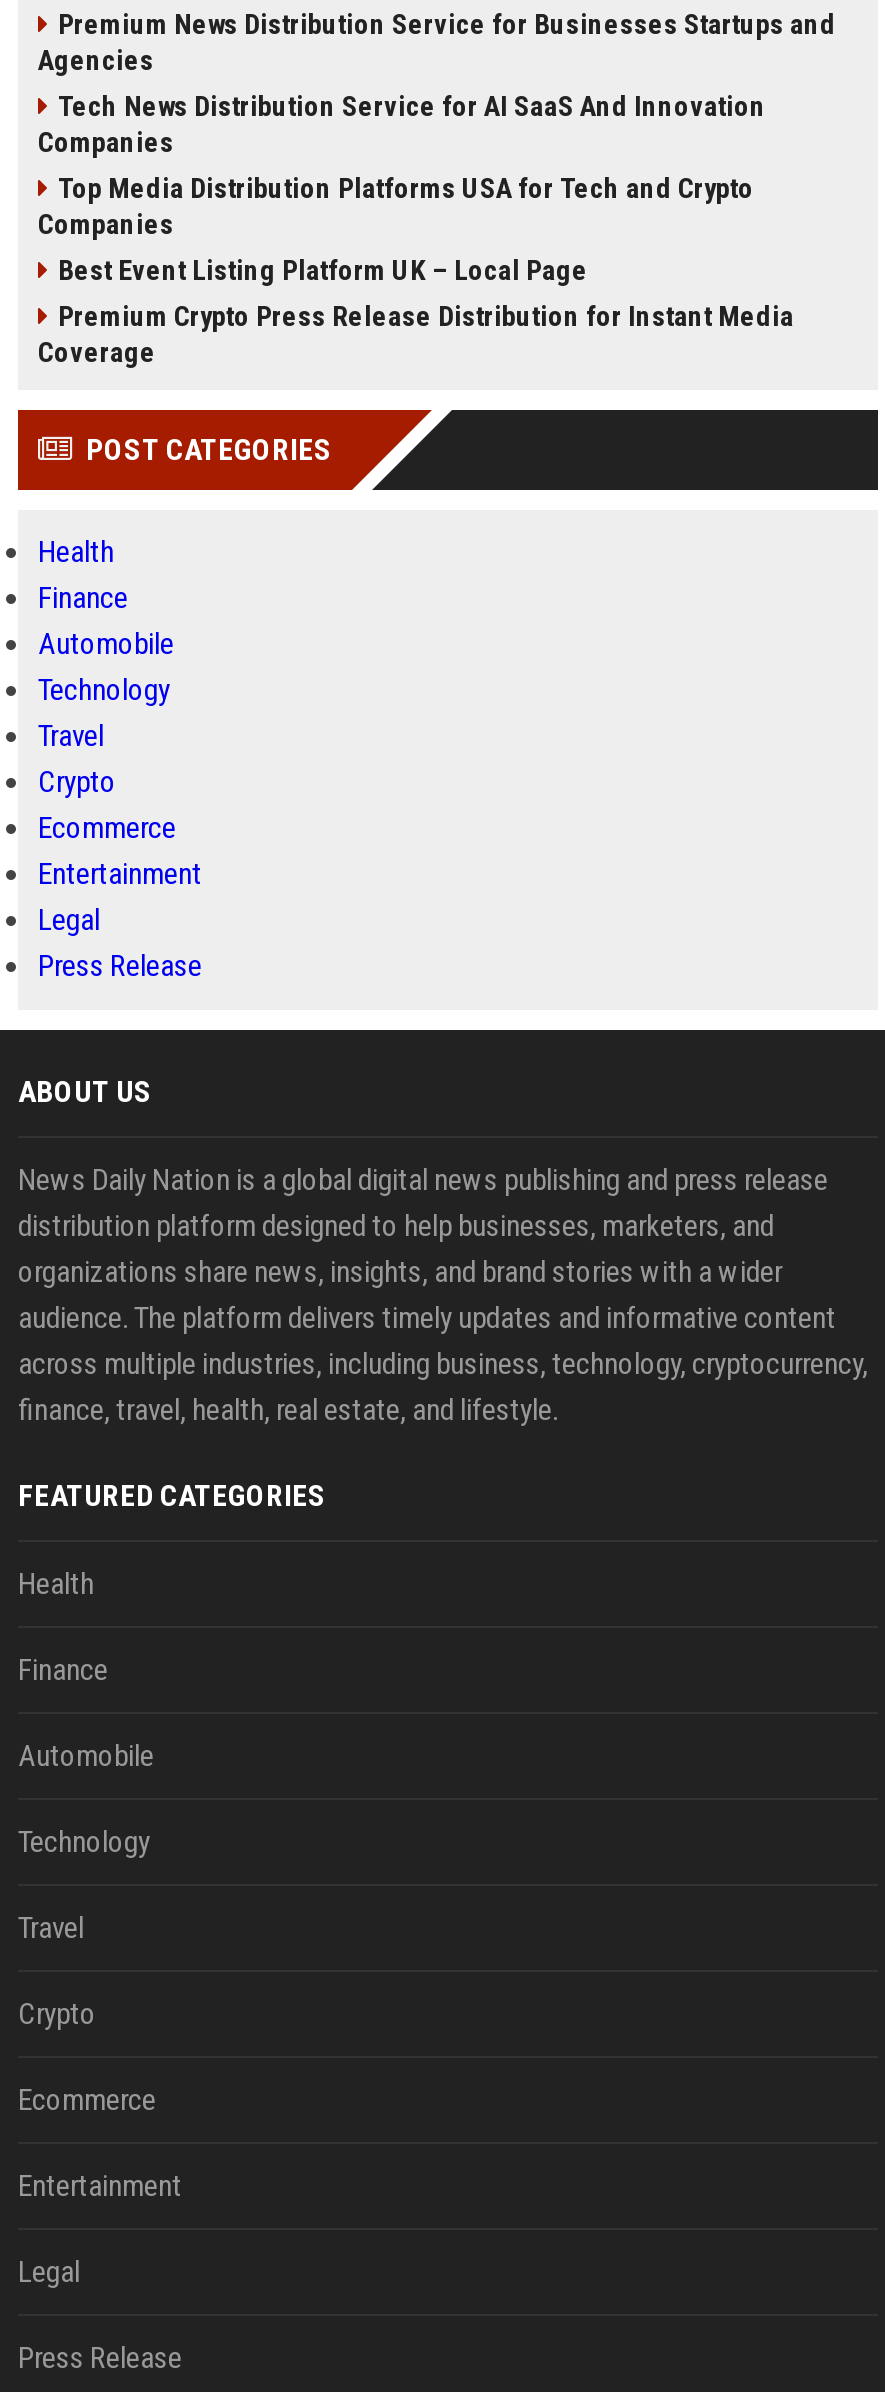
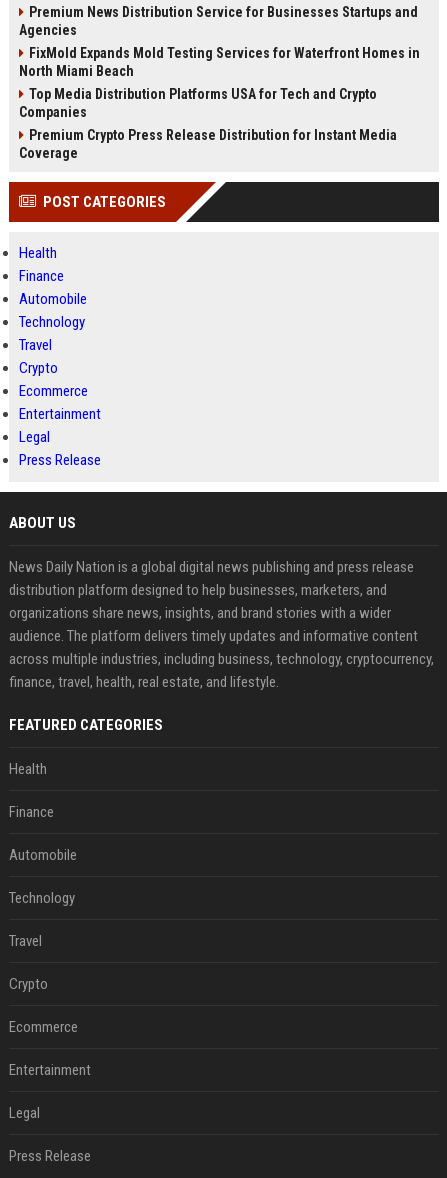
- Tech News Distribution Service for AI SaaS And Innovation
- Companies
+ FixMold Expands Mold Testing Services for Waterfront Homes in
+ North Miami Beach

- Best Event Listing Platform UK – Local Page
